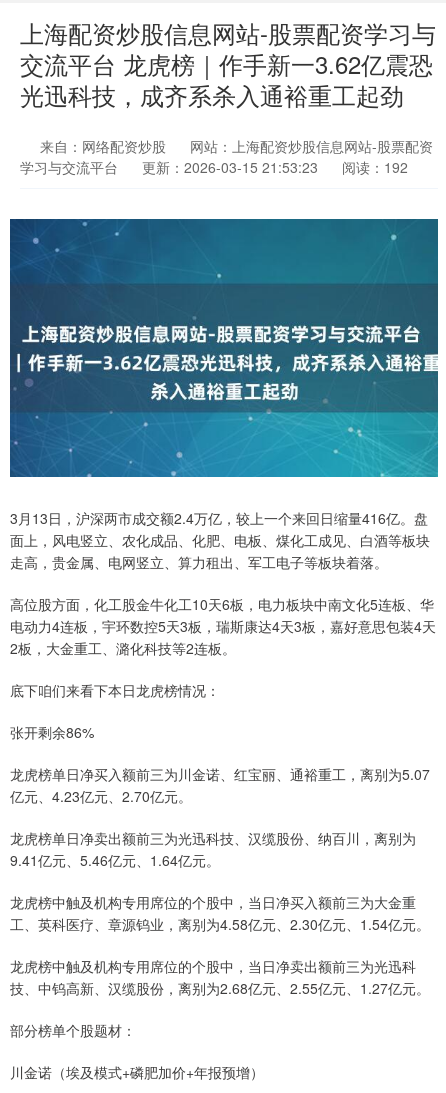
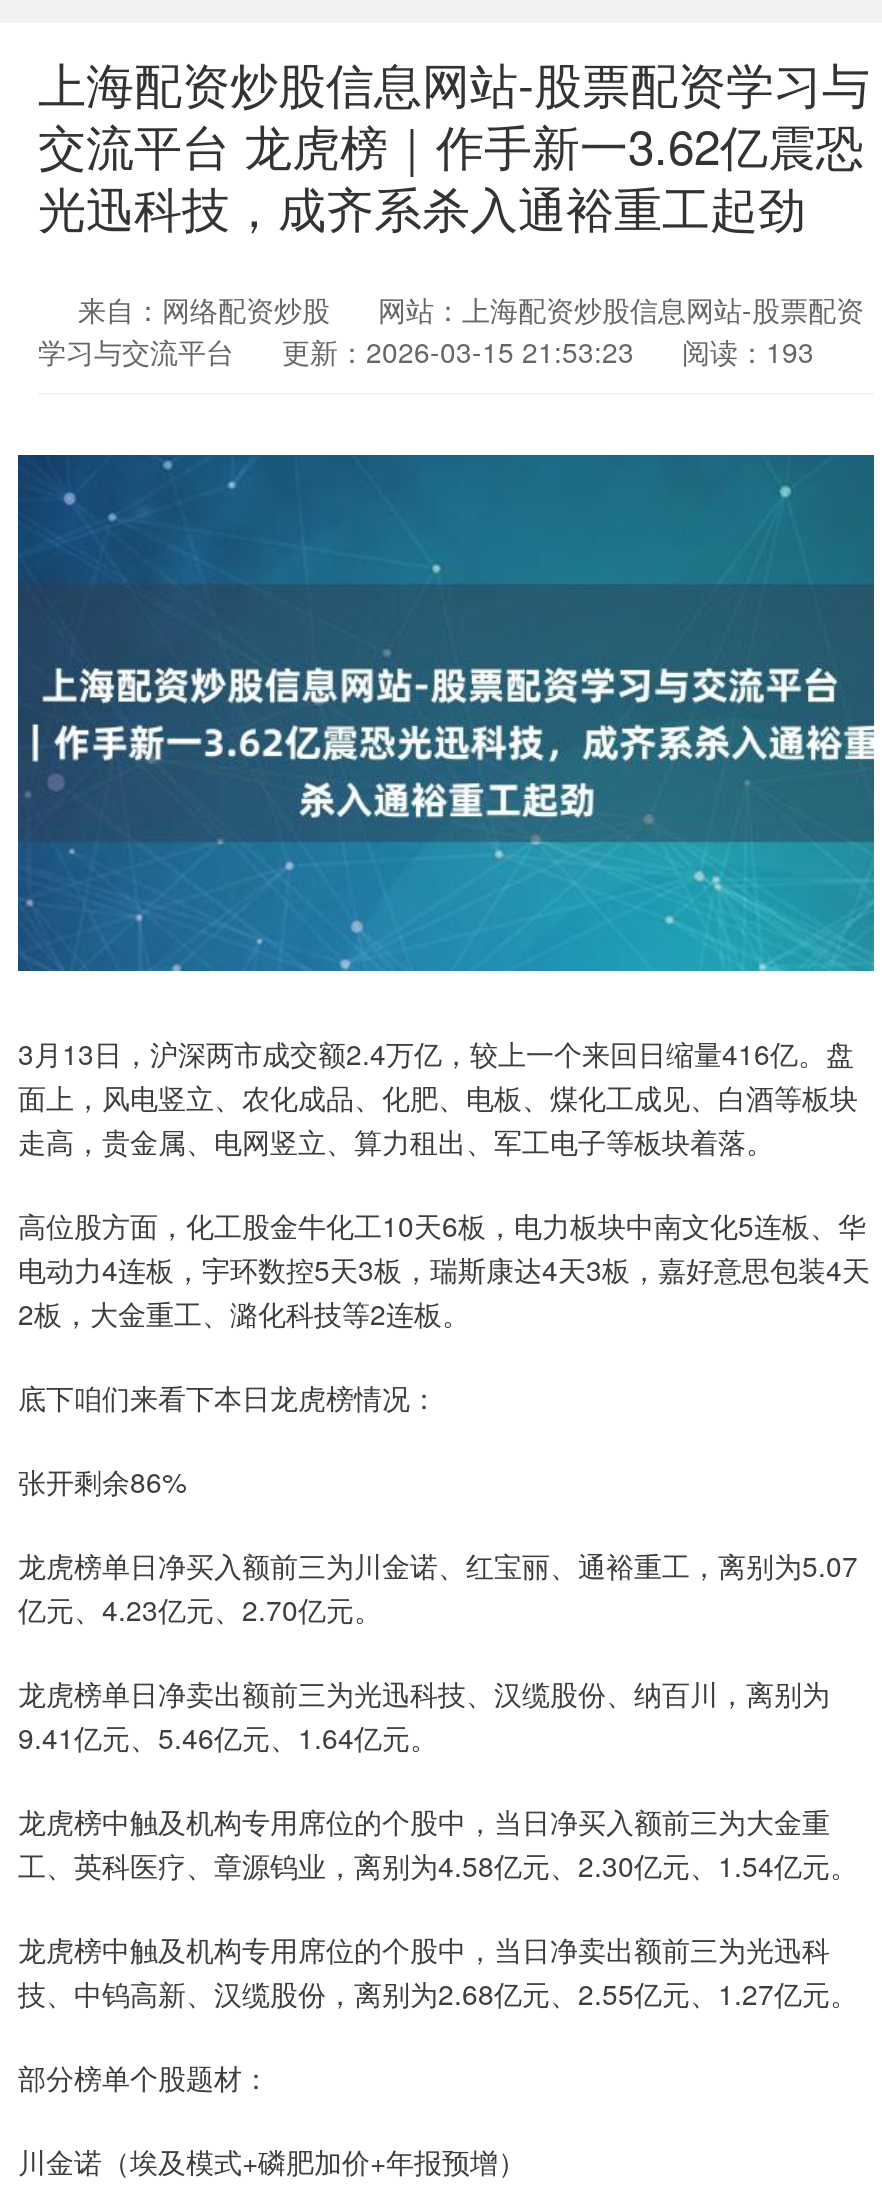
- 学习与交流平台 更新：2026-03-15 21:53:23 阅读：192
+ 学习与交流平台 更新：2026-03-15 21:53:23 阅读：193
